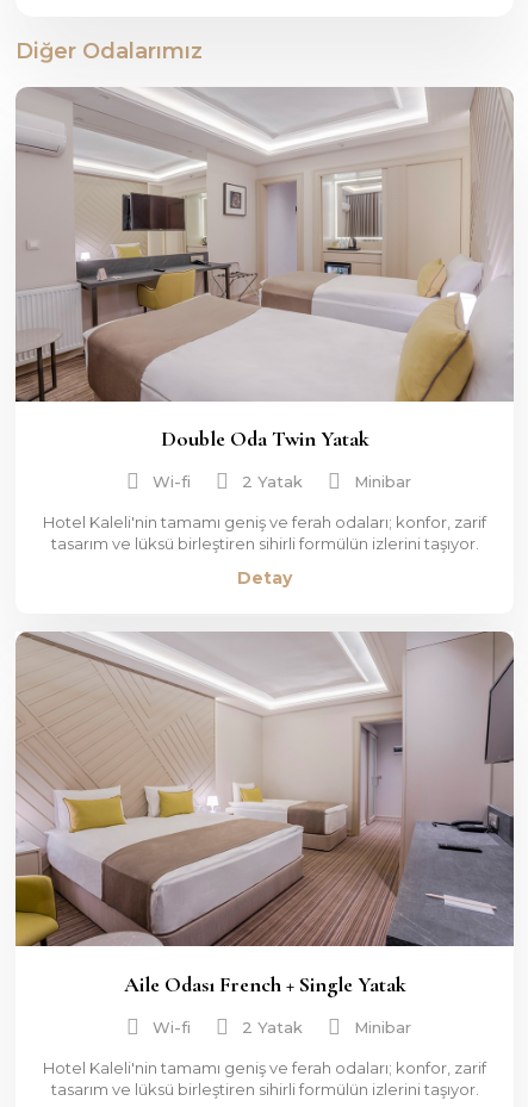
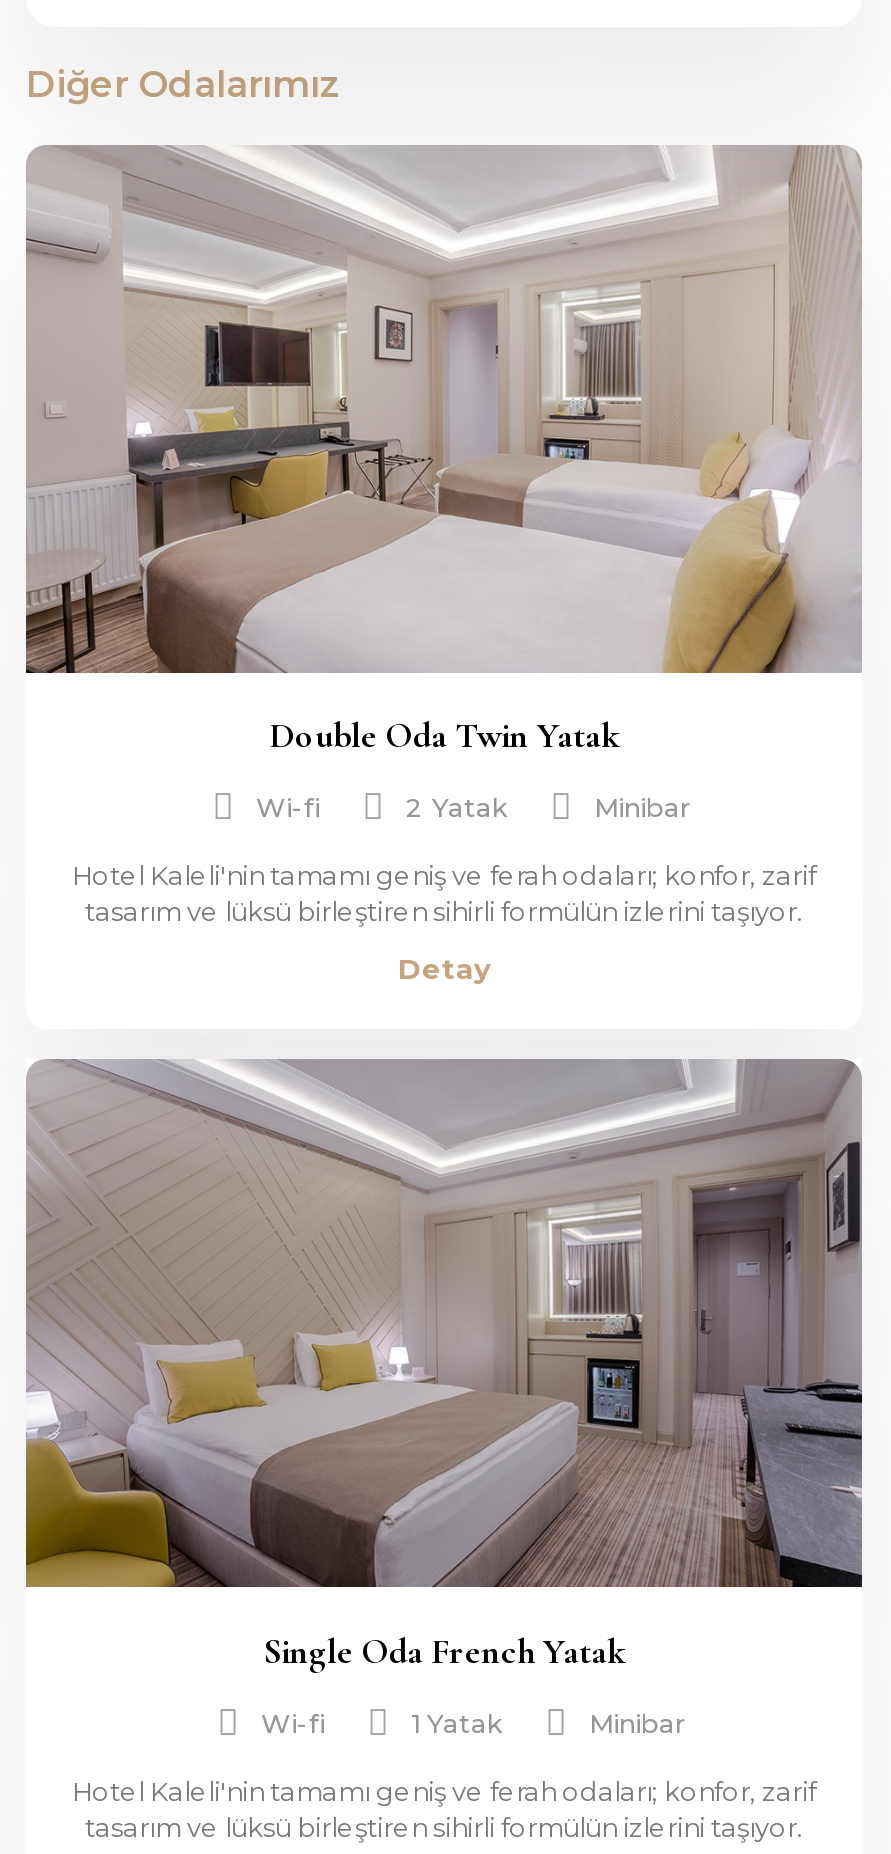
- [image]
- Aile Odası French + Single Yatak
+ [image]
+ Single Oda French Yatak

- 2 Yatak
+ 1 Yatak
